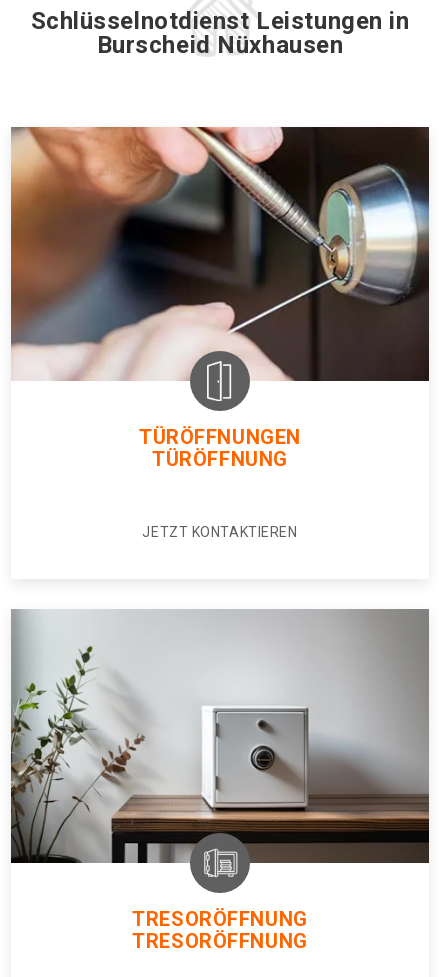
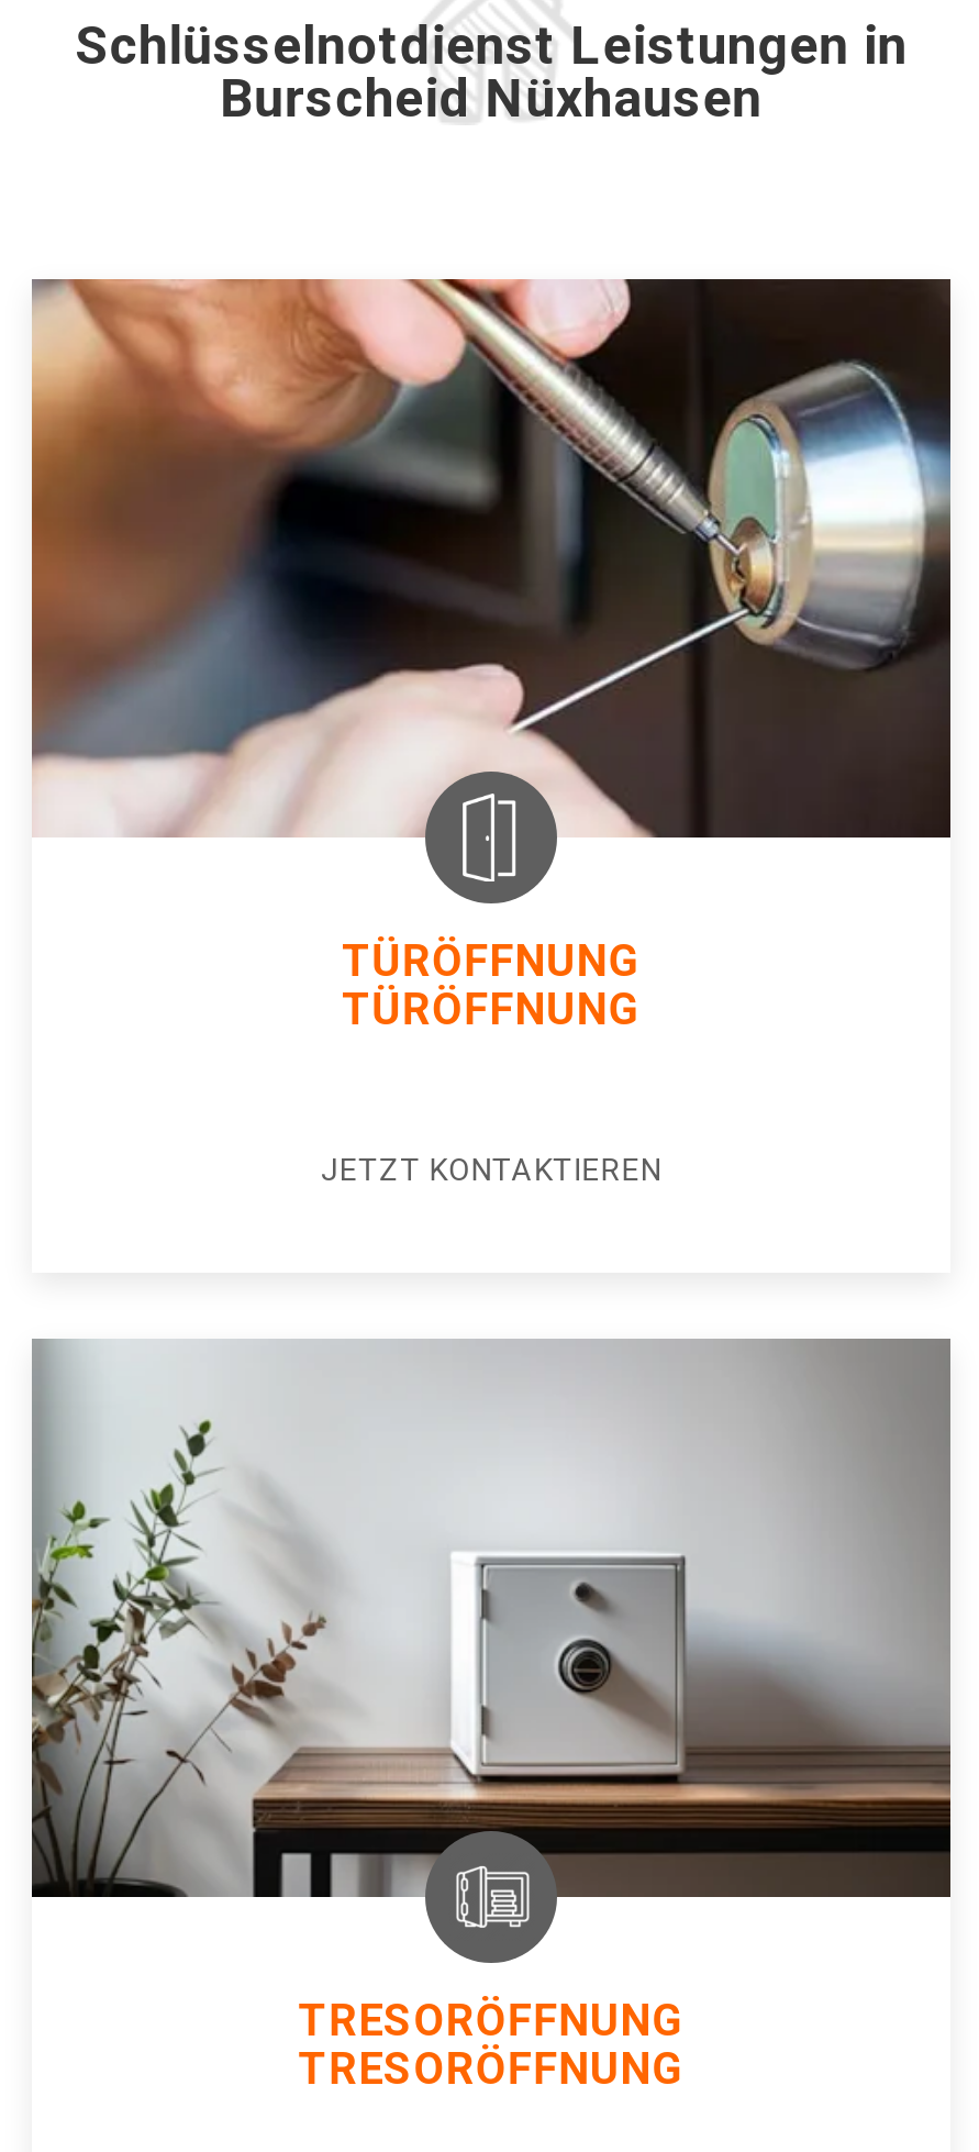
- TÜRÖFFNUNGEN
+ TÜRÖFFNUNG
